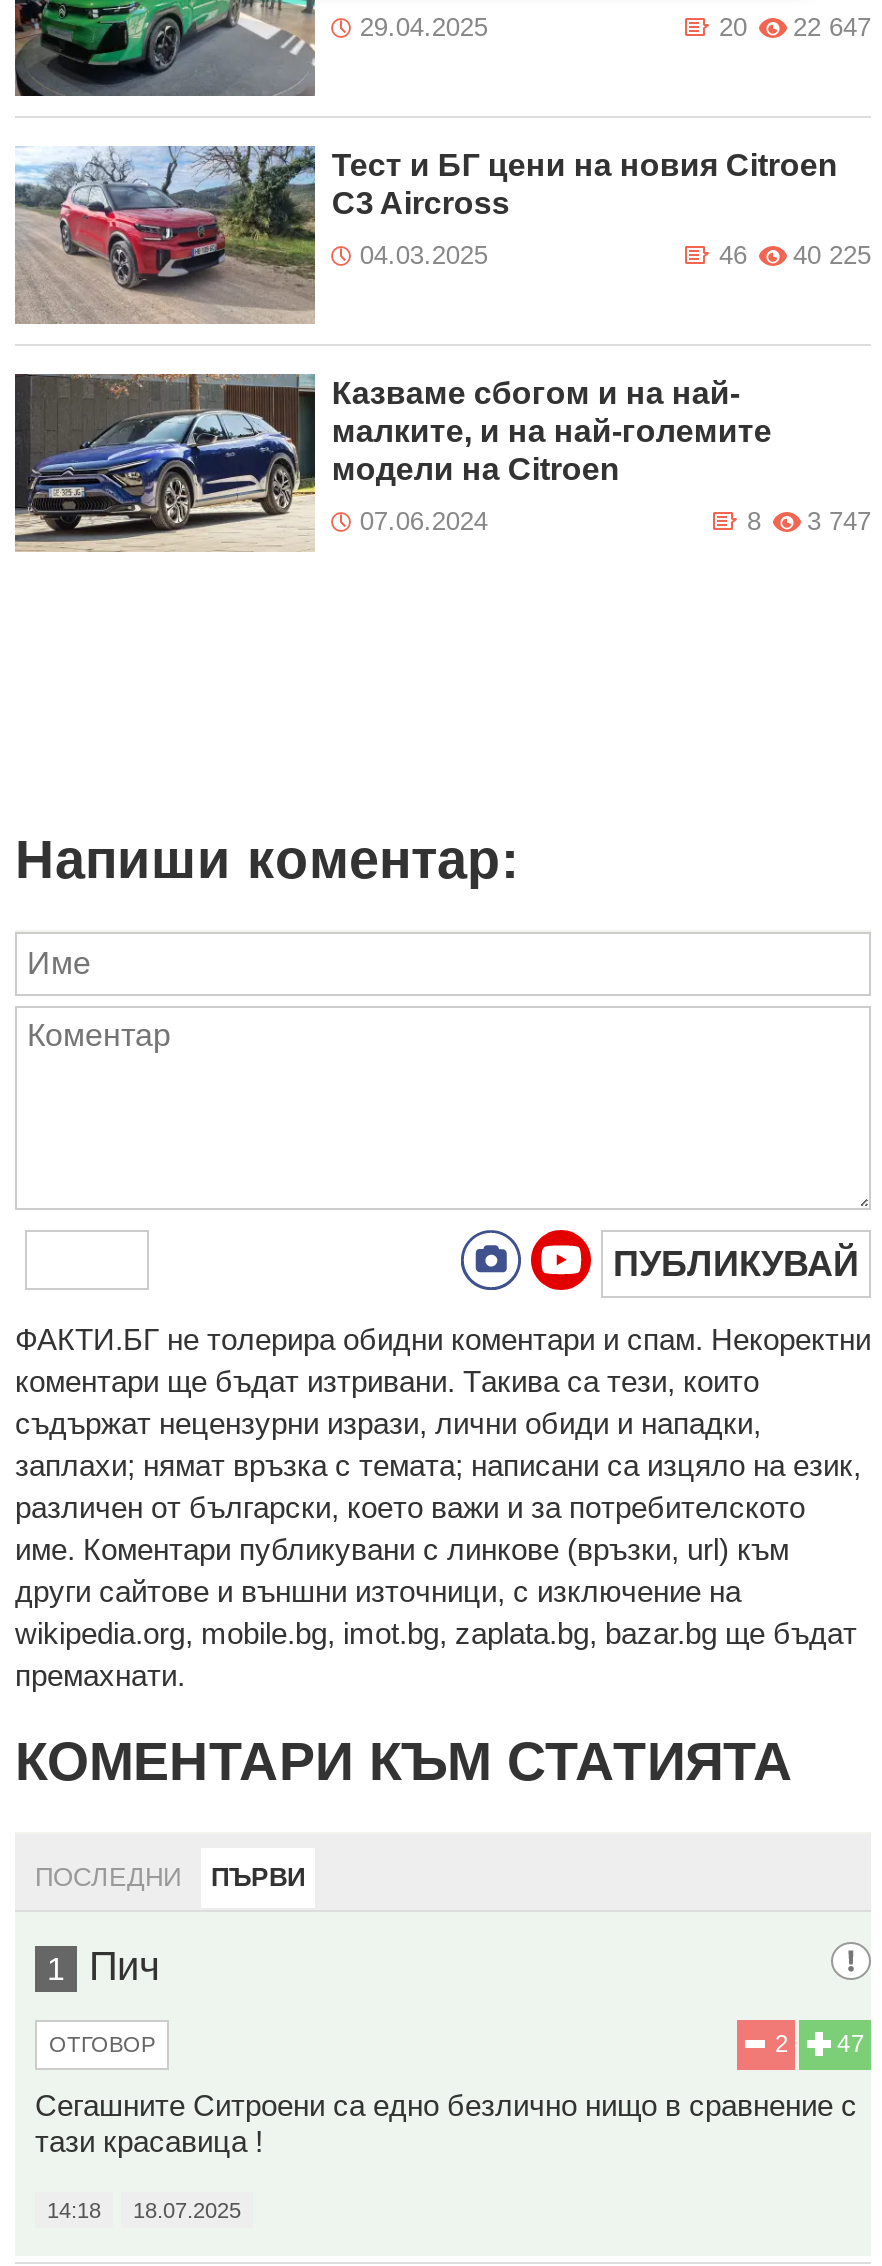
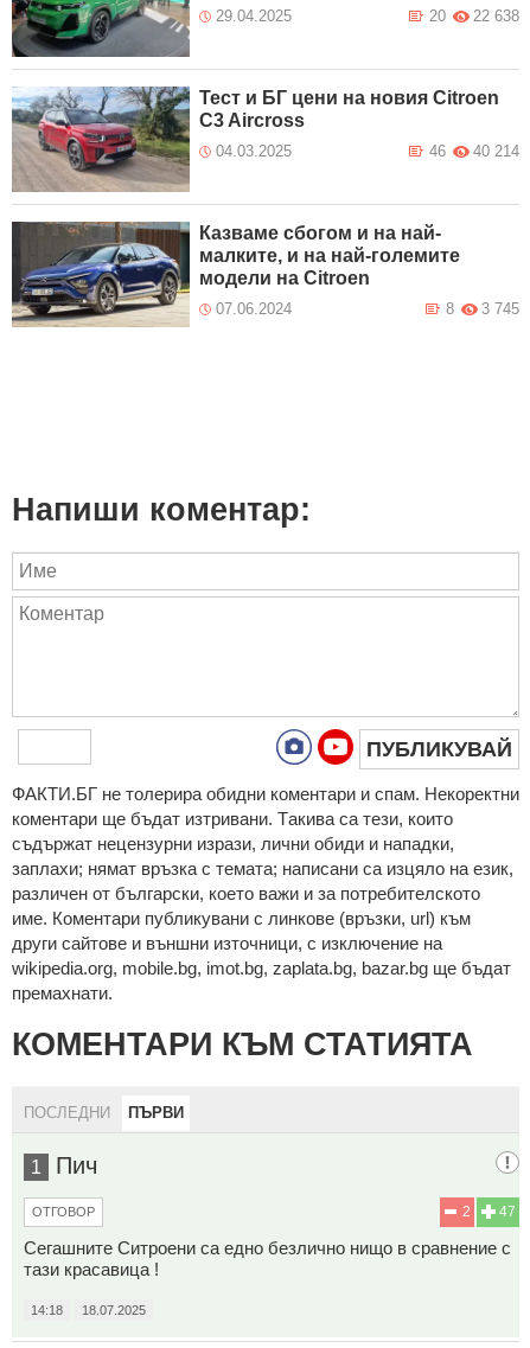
- 20 22 647
+ 20 22 638

- 46 40 225
+ 46 40 214

- 8 3 747
+ 8 3 745
